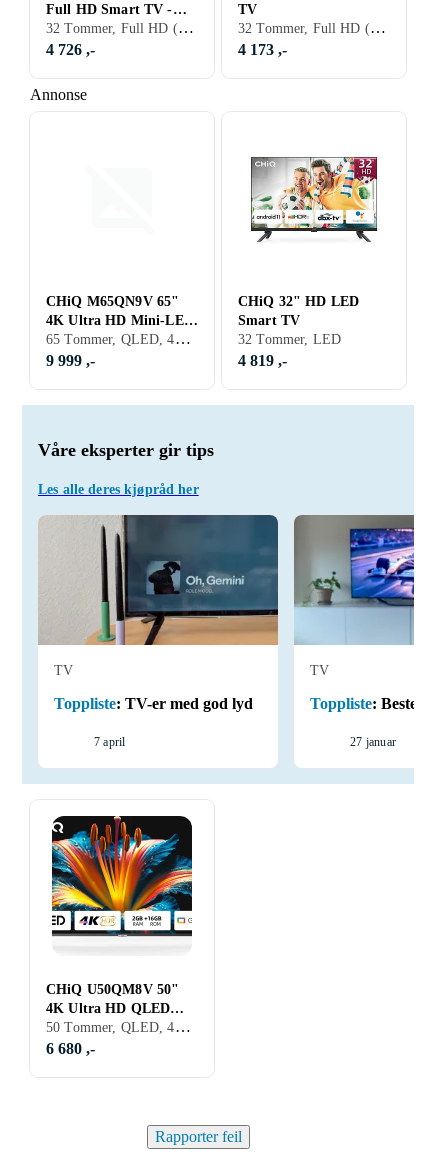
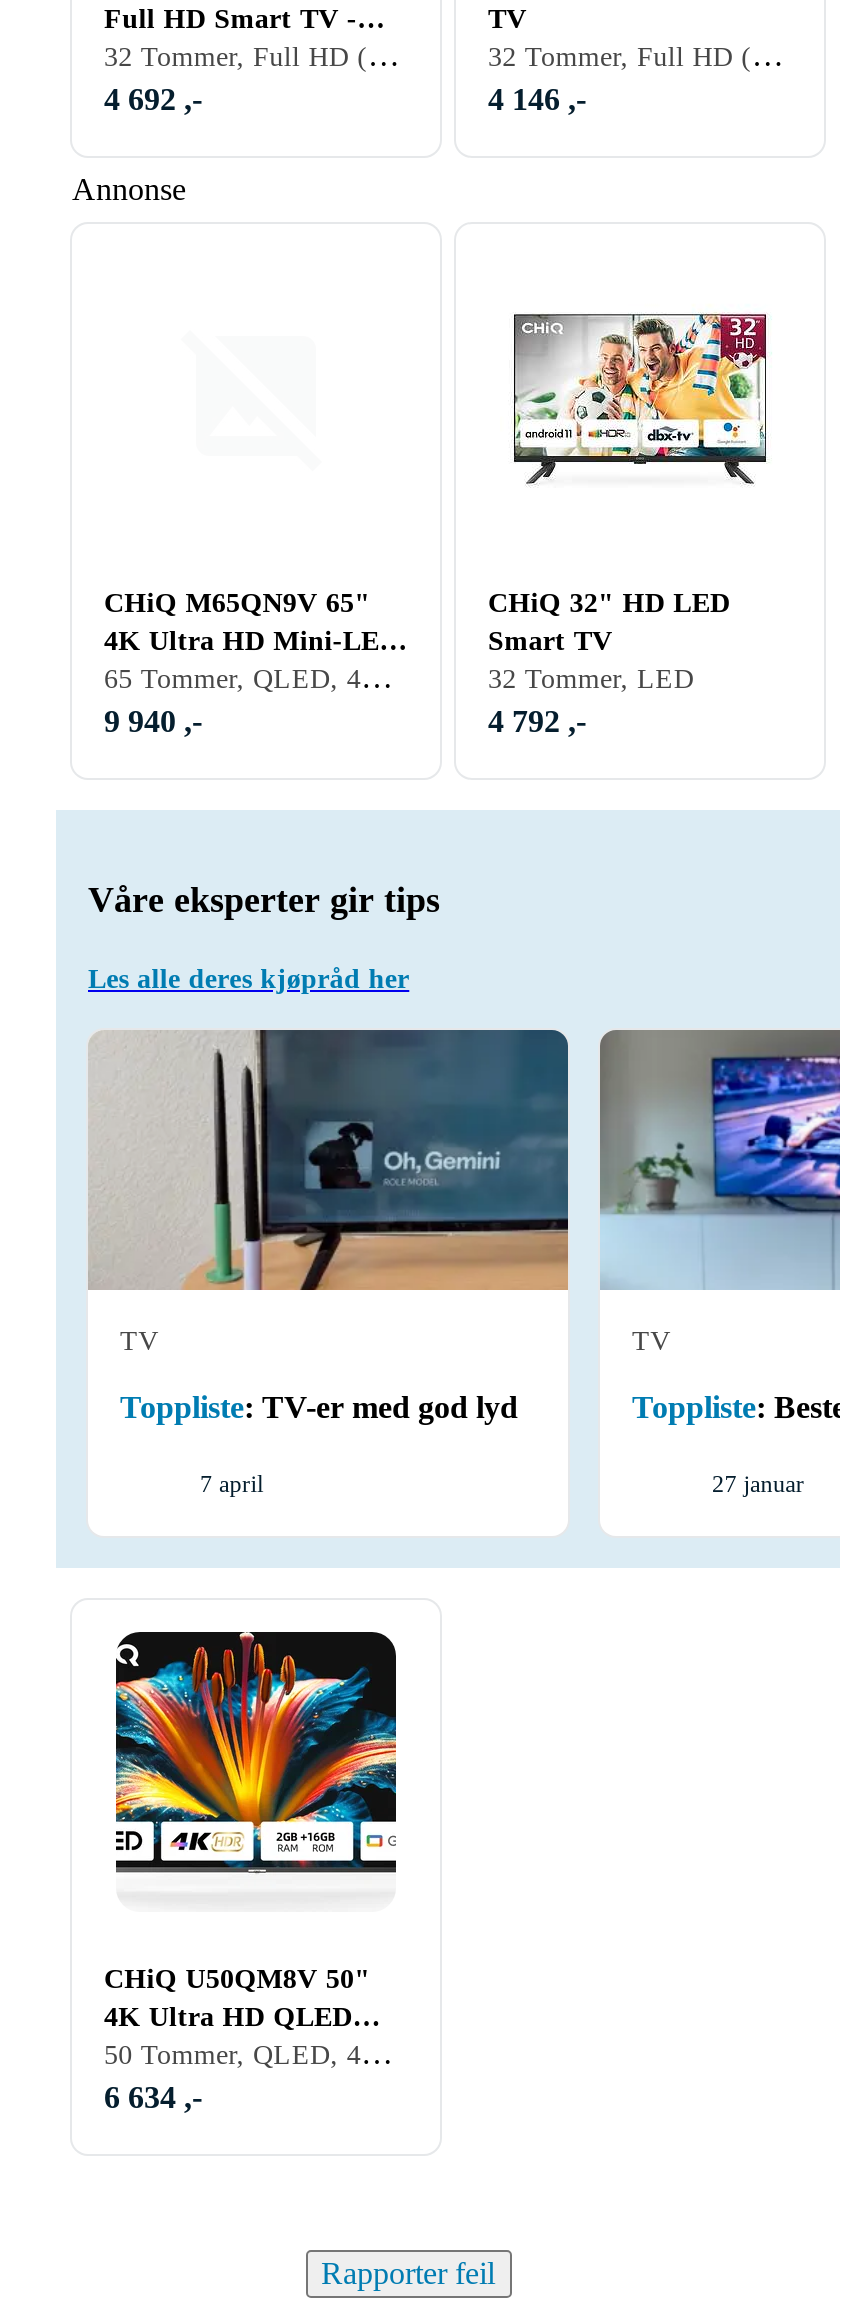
- 4 726 ,-
+ 4 692 ,-

- 4 173 ,-
+ 4 146 ,-

- 9 999 ,-
+ 9 940 ,-

- 4 819 ,-
+ 4 792 ,-

- 6 680 ,-
+ 6 634 ,-
